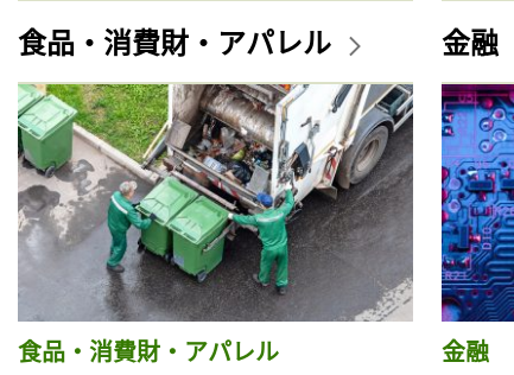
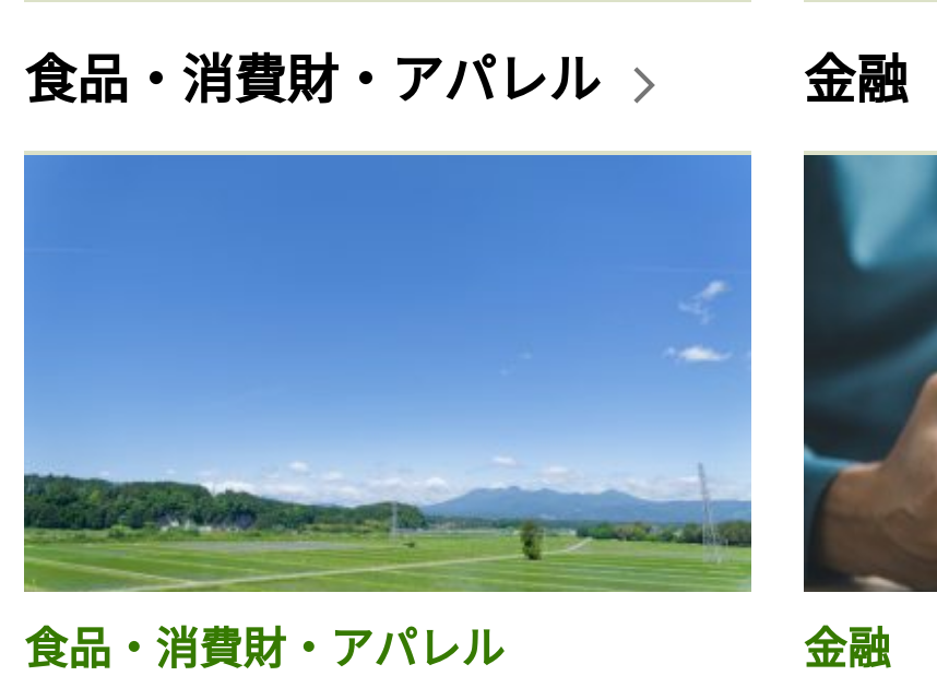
- [image]
+ [image]

- [image]
+ [image]
